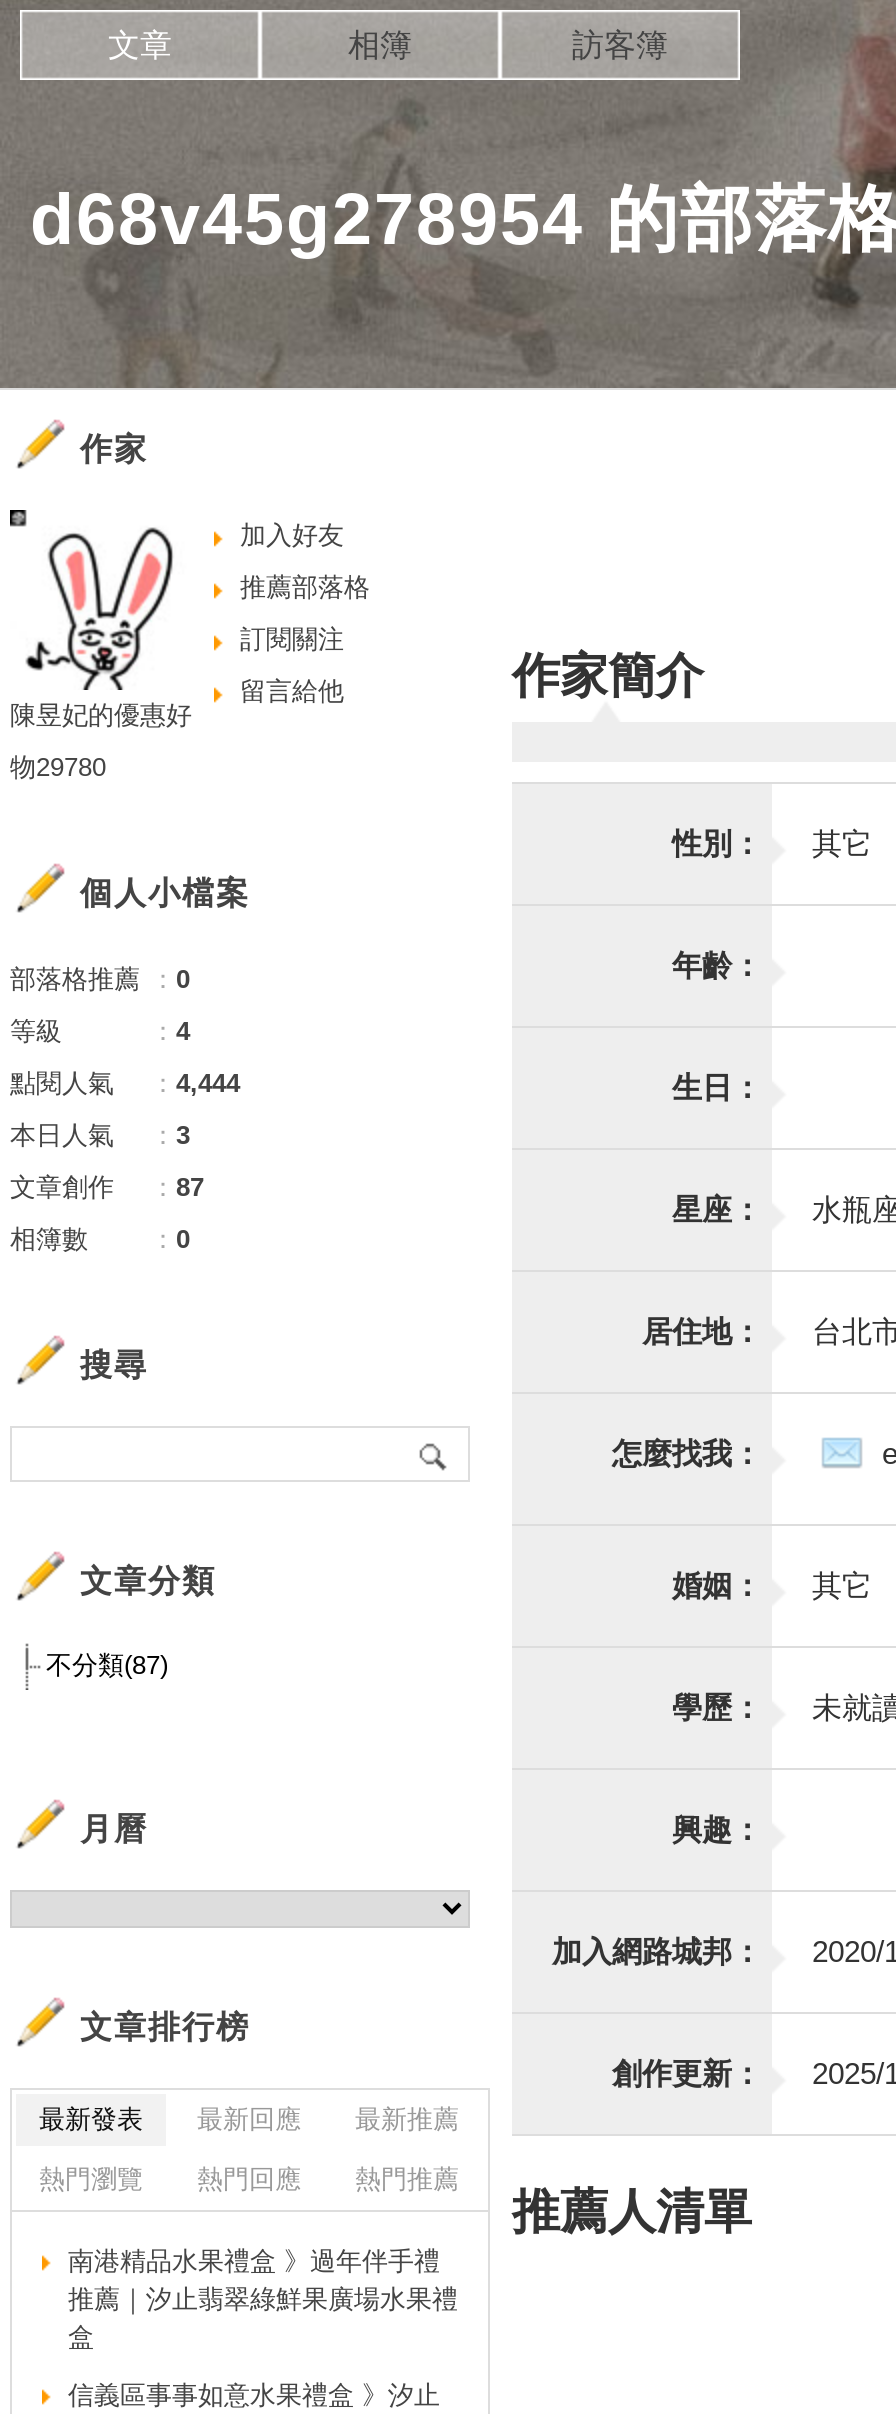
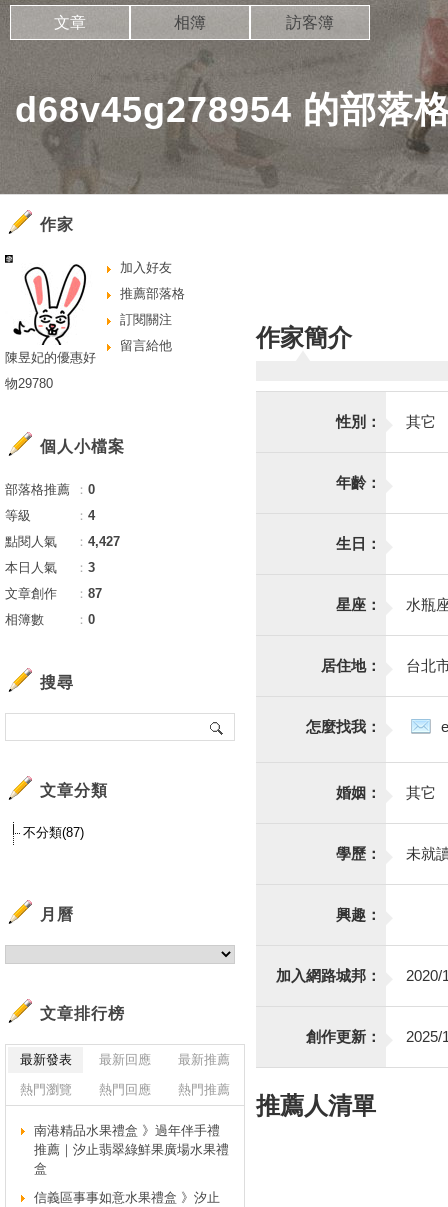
- 點閱人氣 ：4,444
+ 點閱人氣 ：4,427
